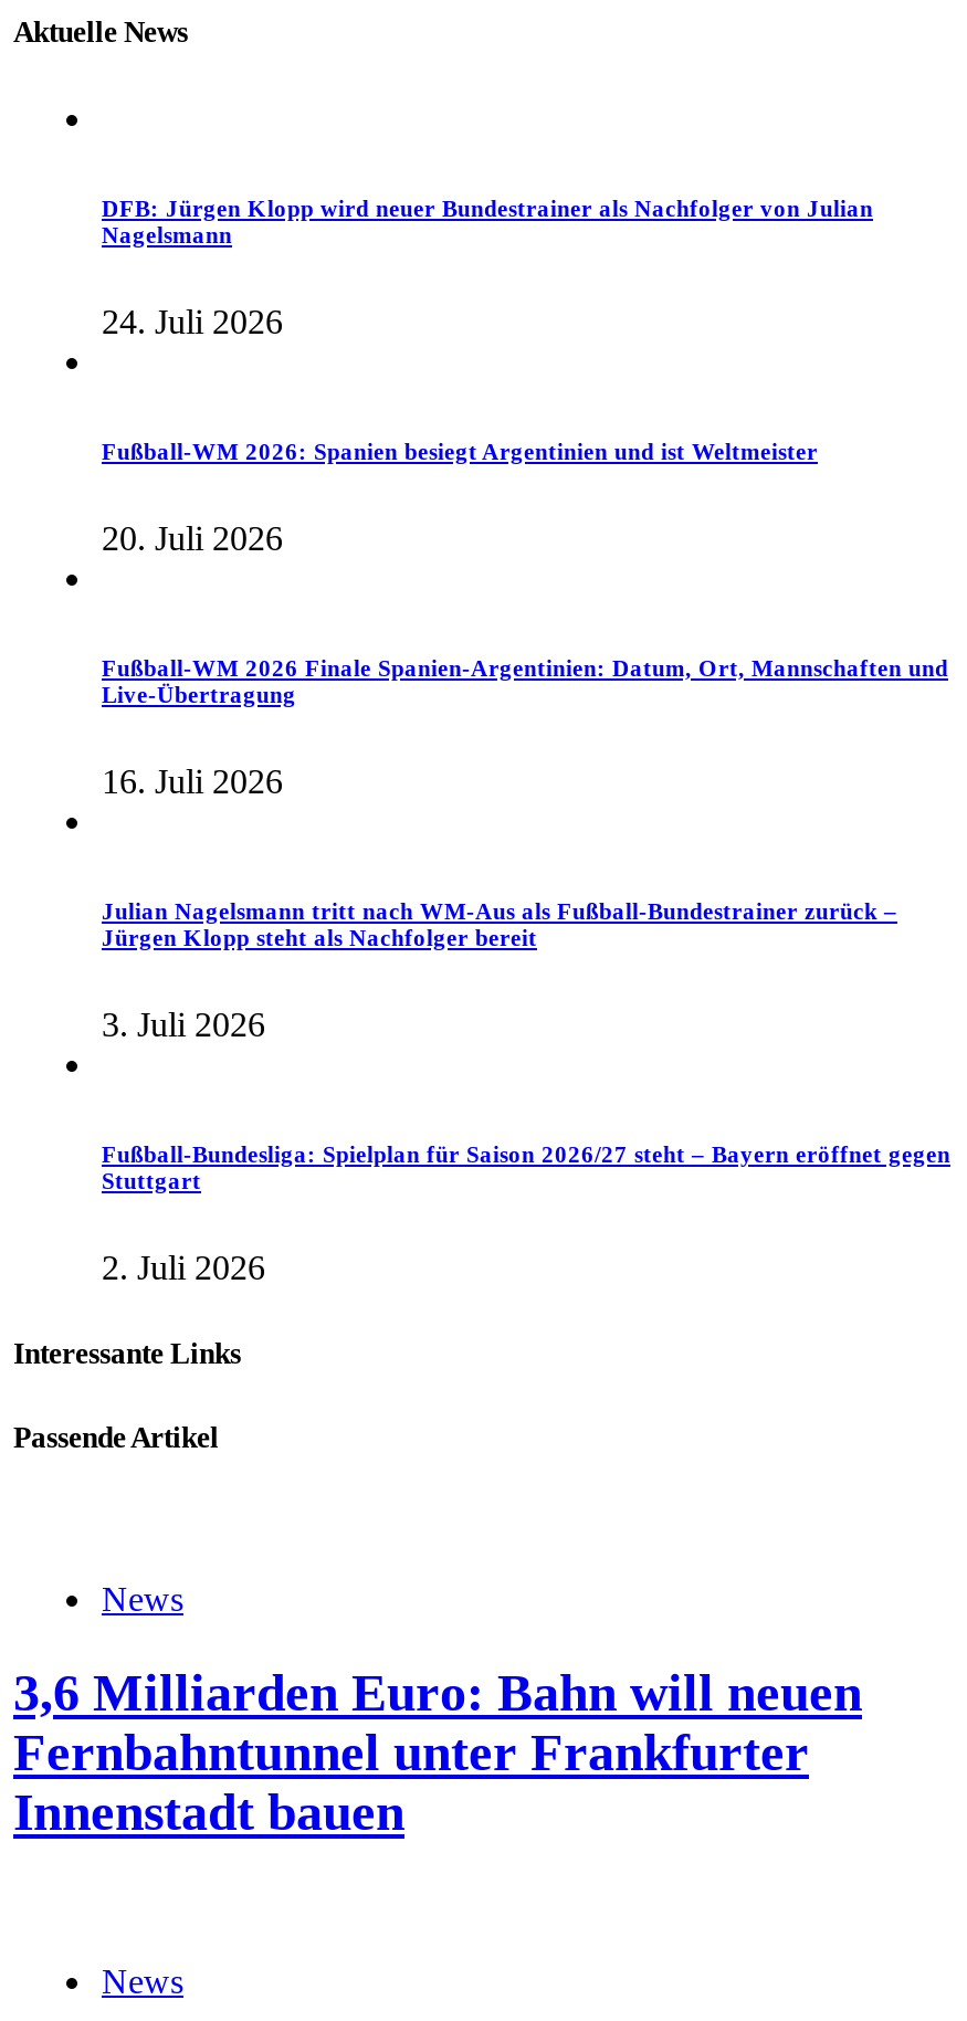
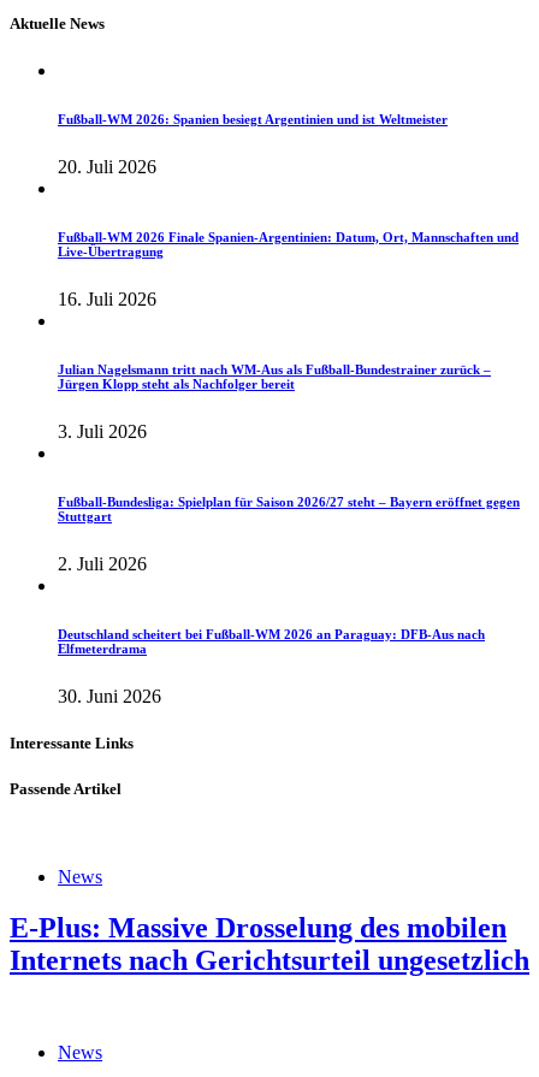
- DFB: Jürgen Klopp wird neuer Bundestrainer als Nachfolger von Julian
- Nagelsmann
- 24. Juli 2026

moved up: Fußball-WM 2026: Spanien besiegt Argentinien und ist Weltmeister | 20. Juli 2026 | Fußball-WM 2026 Finale Spanien-Argentinien: Datum, Ort, Mannschaften und | ... | Stuttgart | 2. Juli 2026

+ Deutschland scheitert bei Fußball-WM 2026 an Paraguay: DFB-Aus nach
+ Elfmeterdrama
+ 30. Juni 2026

- 3,6 Milliarden Euro: Bahn will neuen
- Fernbahntunnel unter Frankfurter
- Innenstadt bauen
+ E-Plus: Massive Drosselung des mobilen
+ Internets nach Gerichtsurteil ungesetzlich
